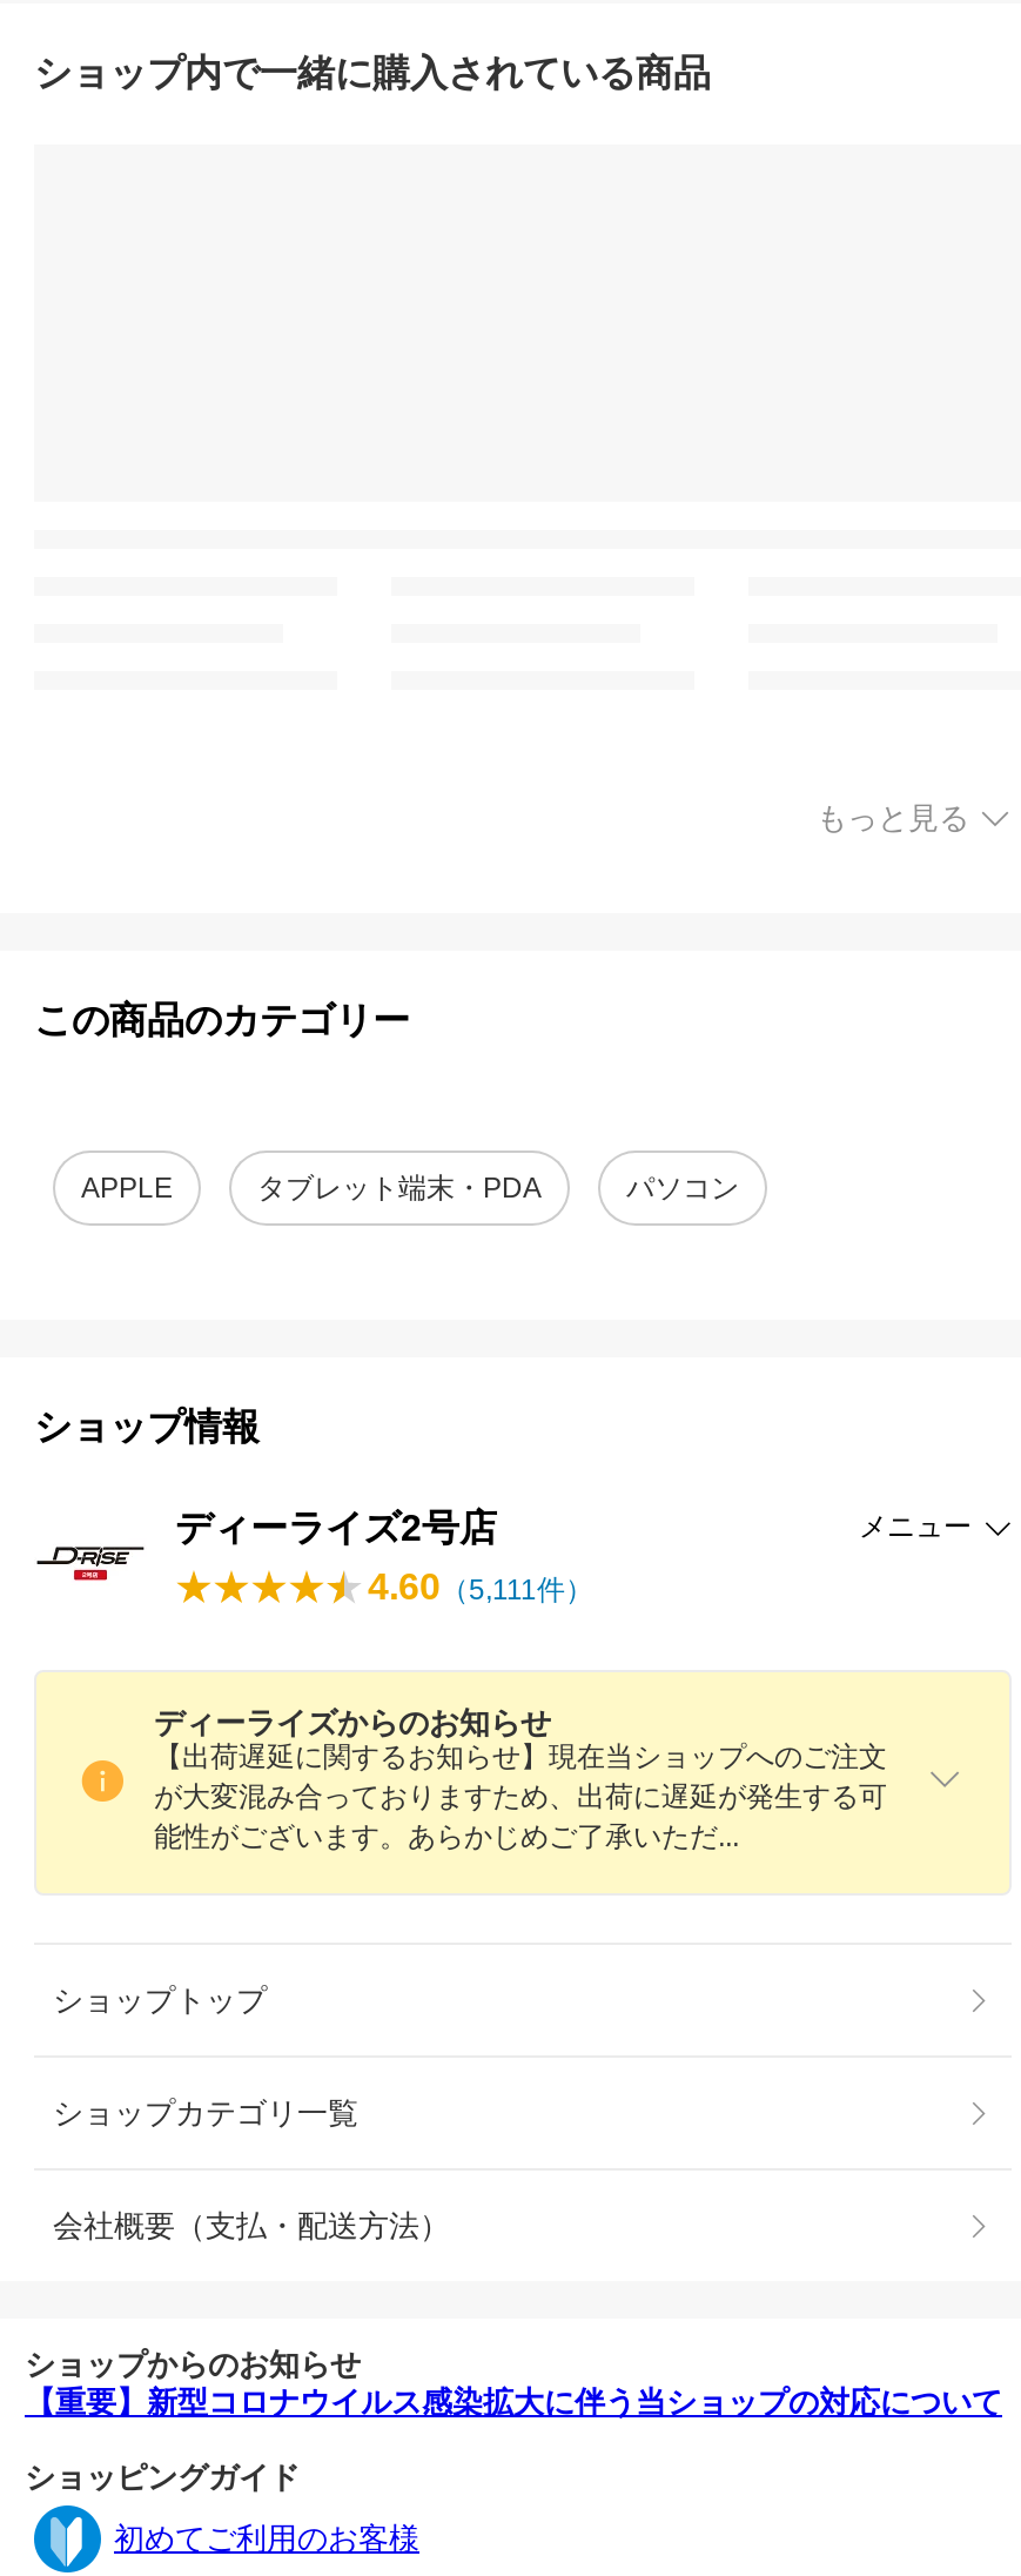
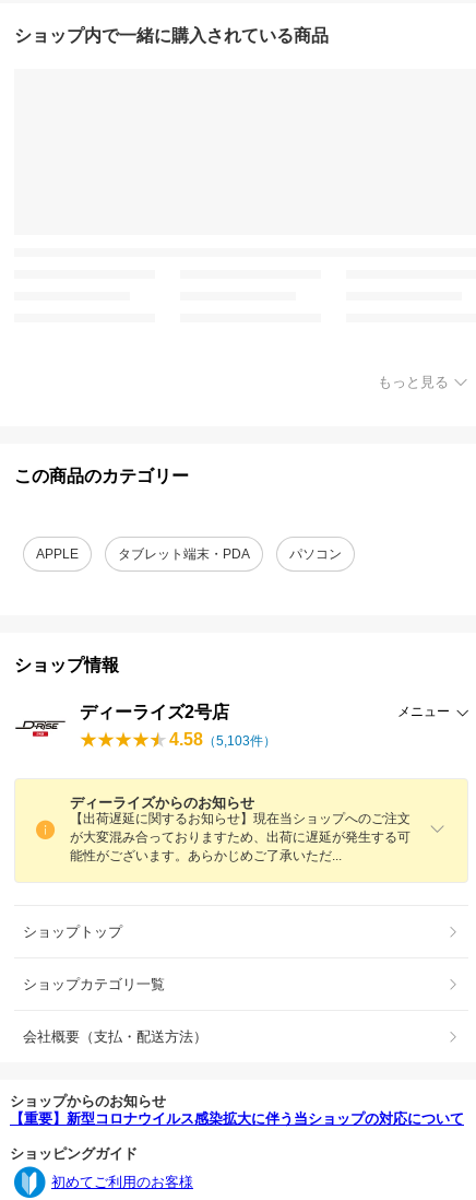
- 4.60（5,111件）
+ 4.58（5,103件）
